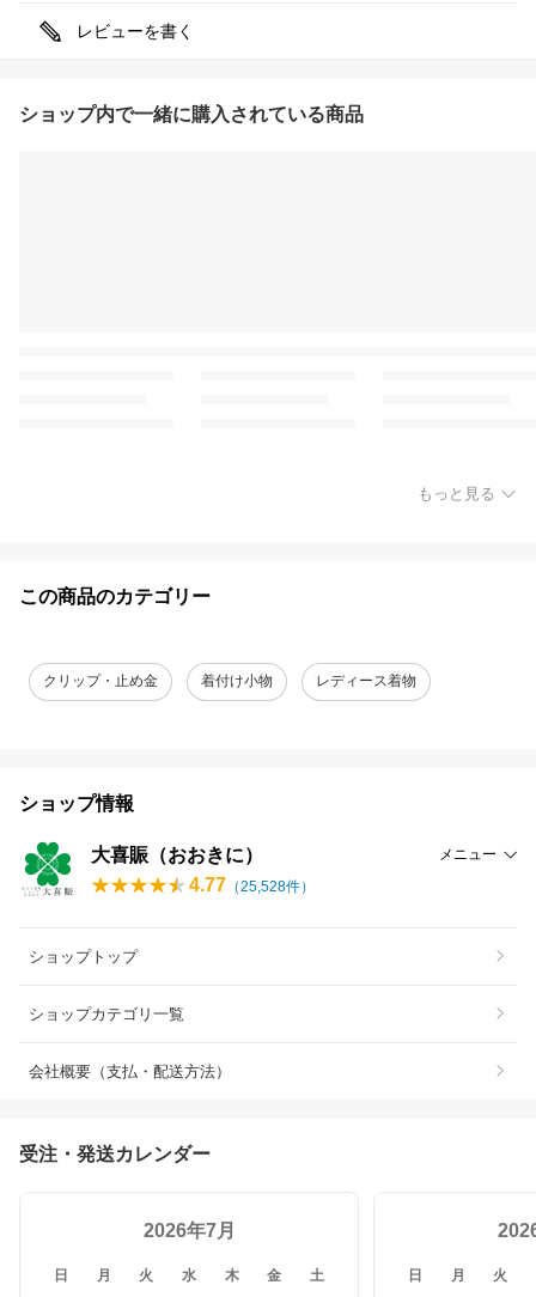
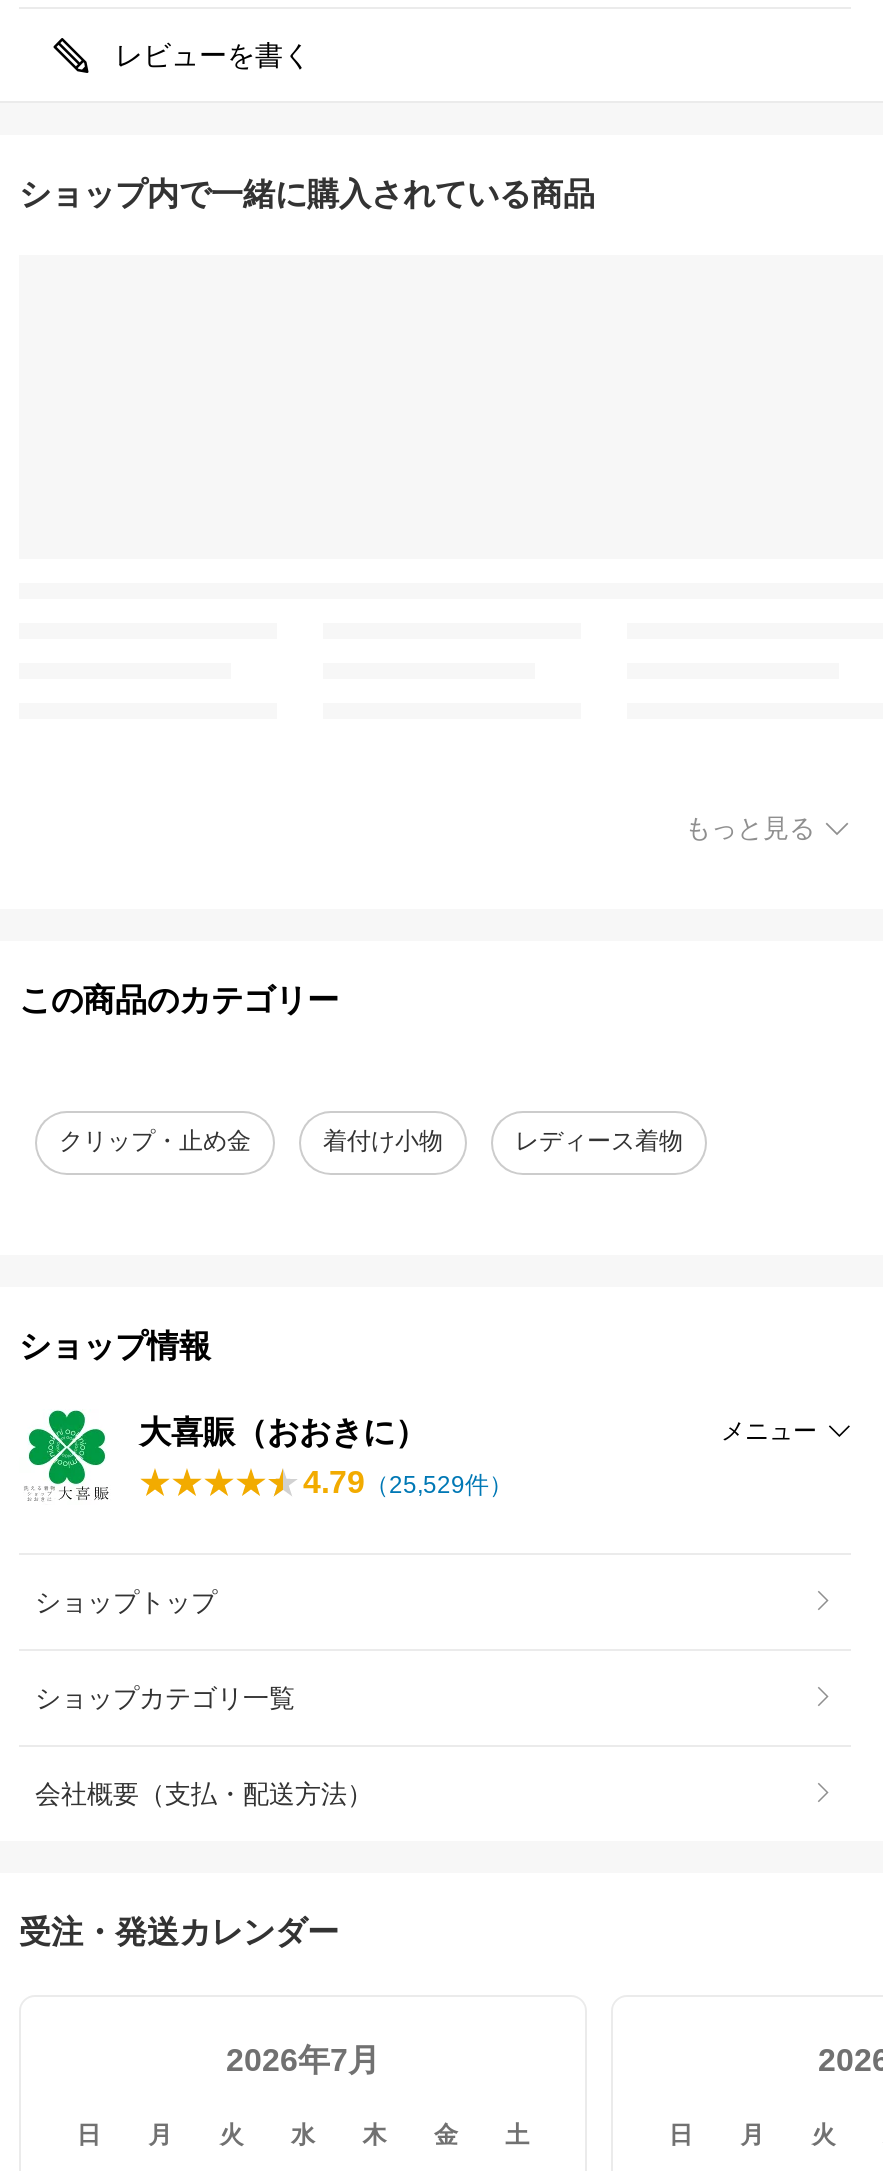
- 4.77（25,528件）
+ 4.79（25,529件）
